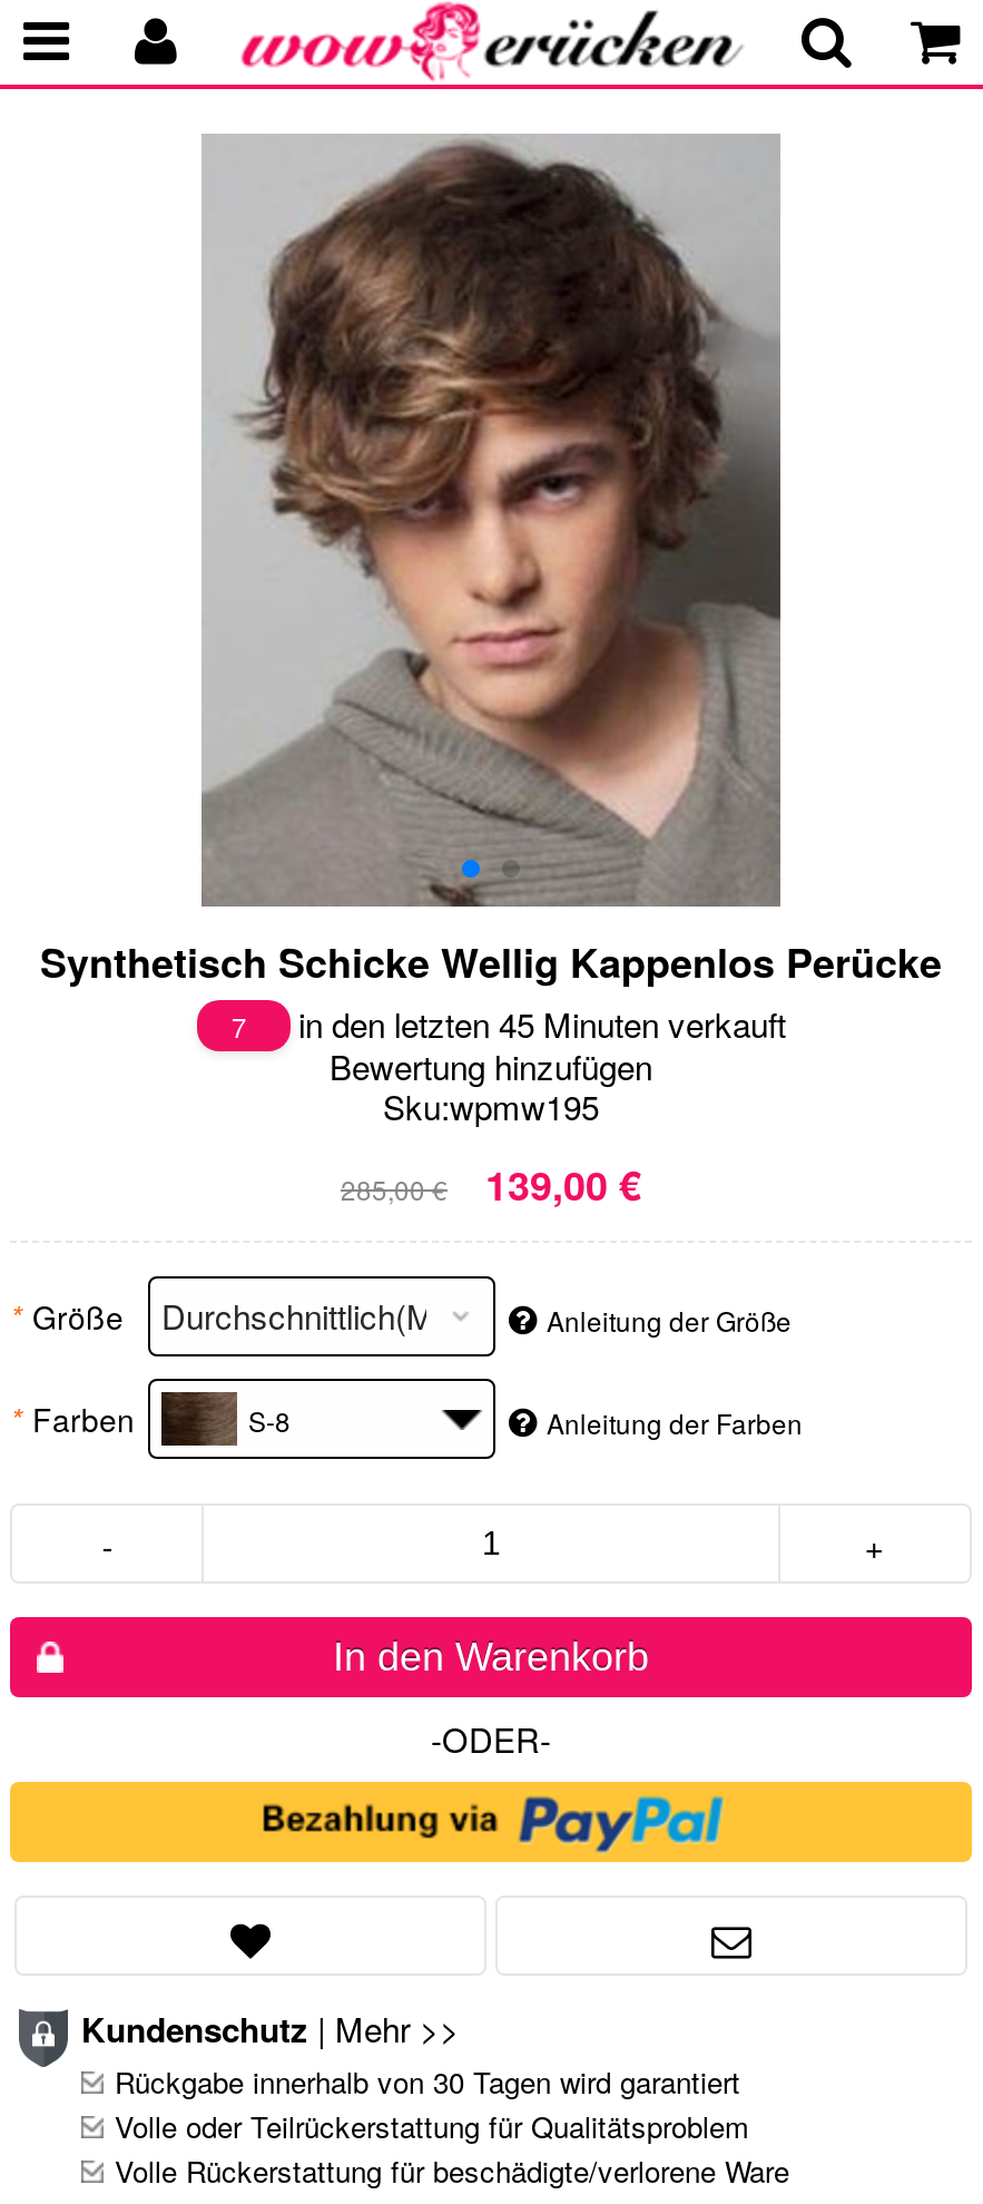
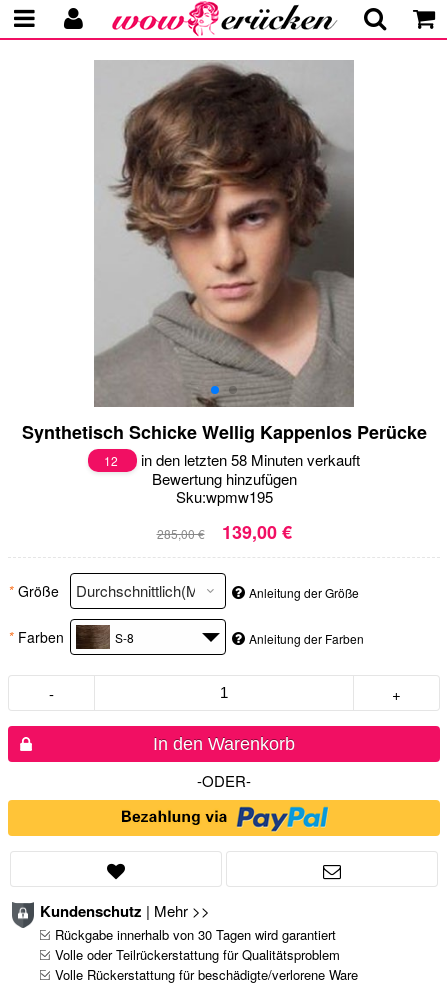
- 7
+ 12

- in den letzten 45 Minuten verkauft
+ in den letzten 58 Minuten verkauft
